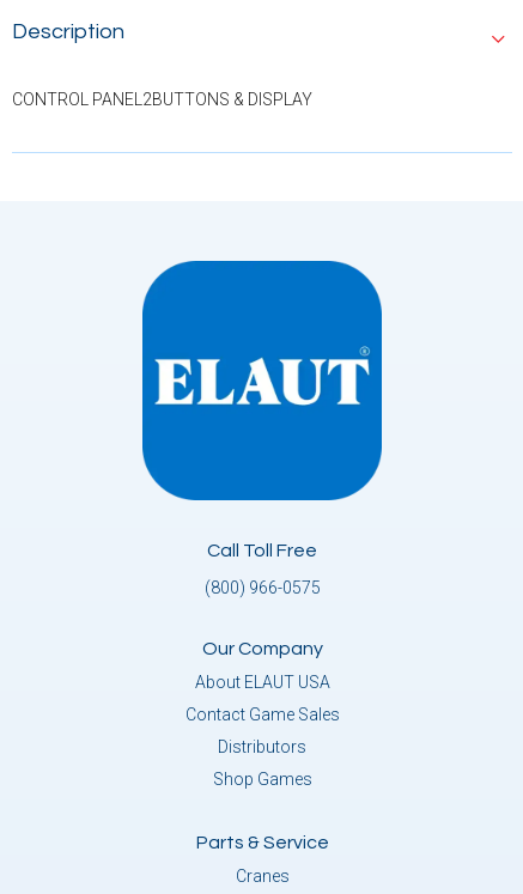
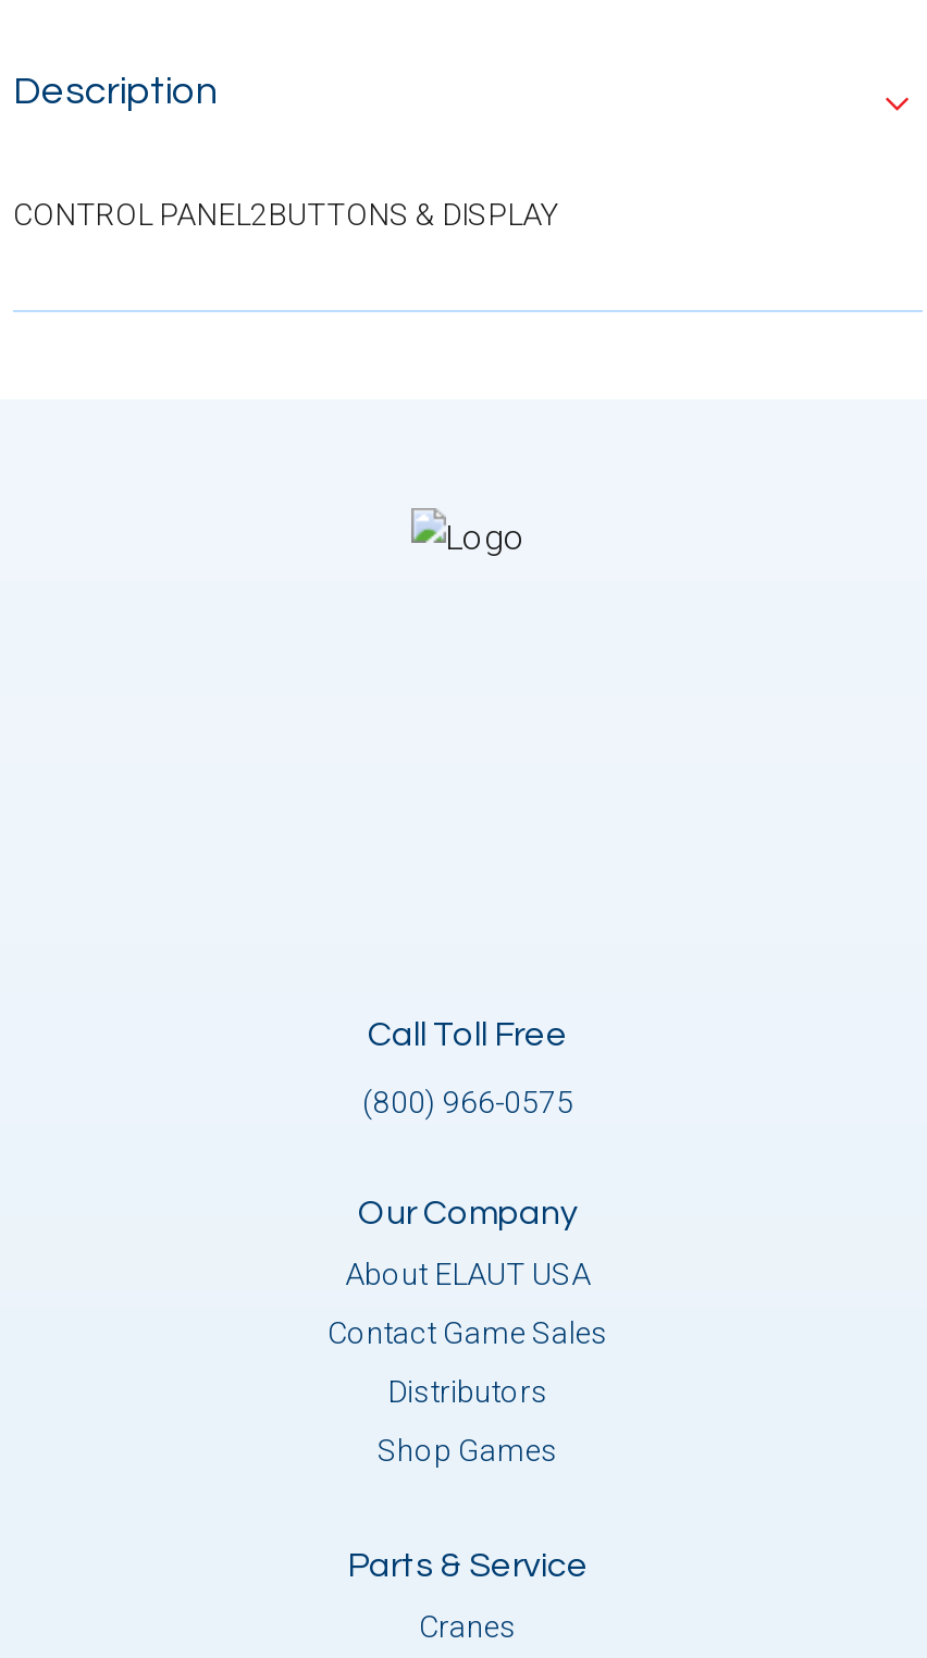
- [image]
